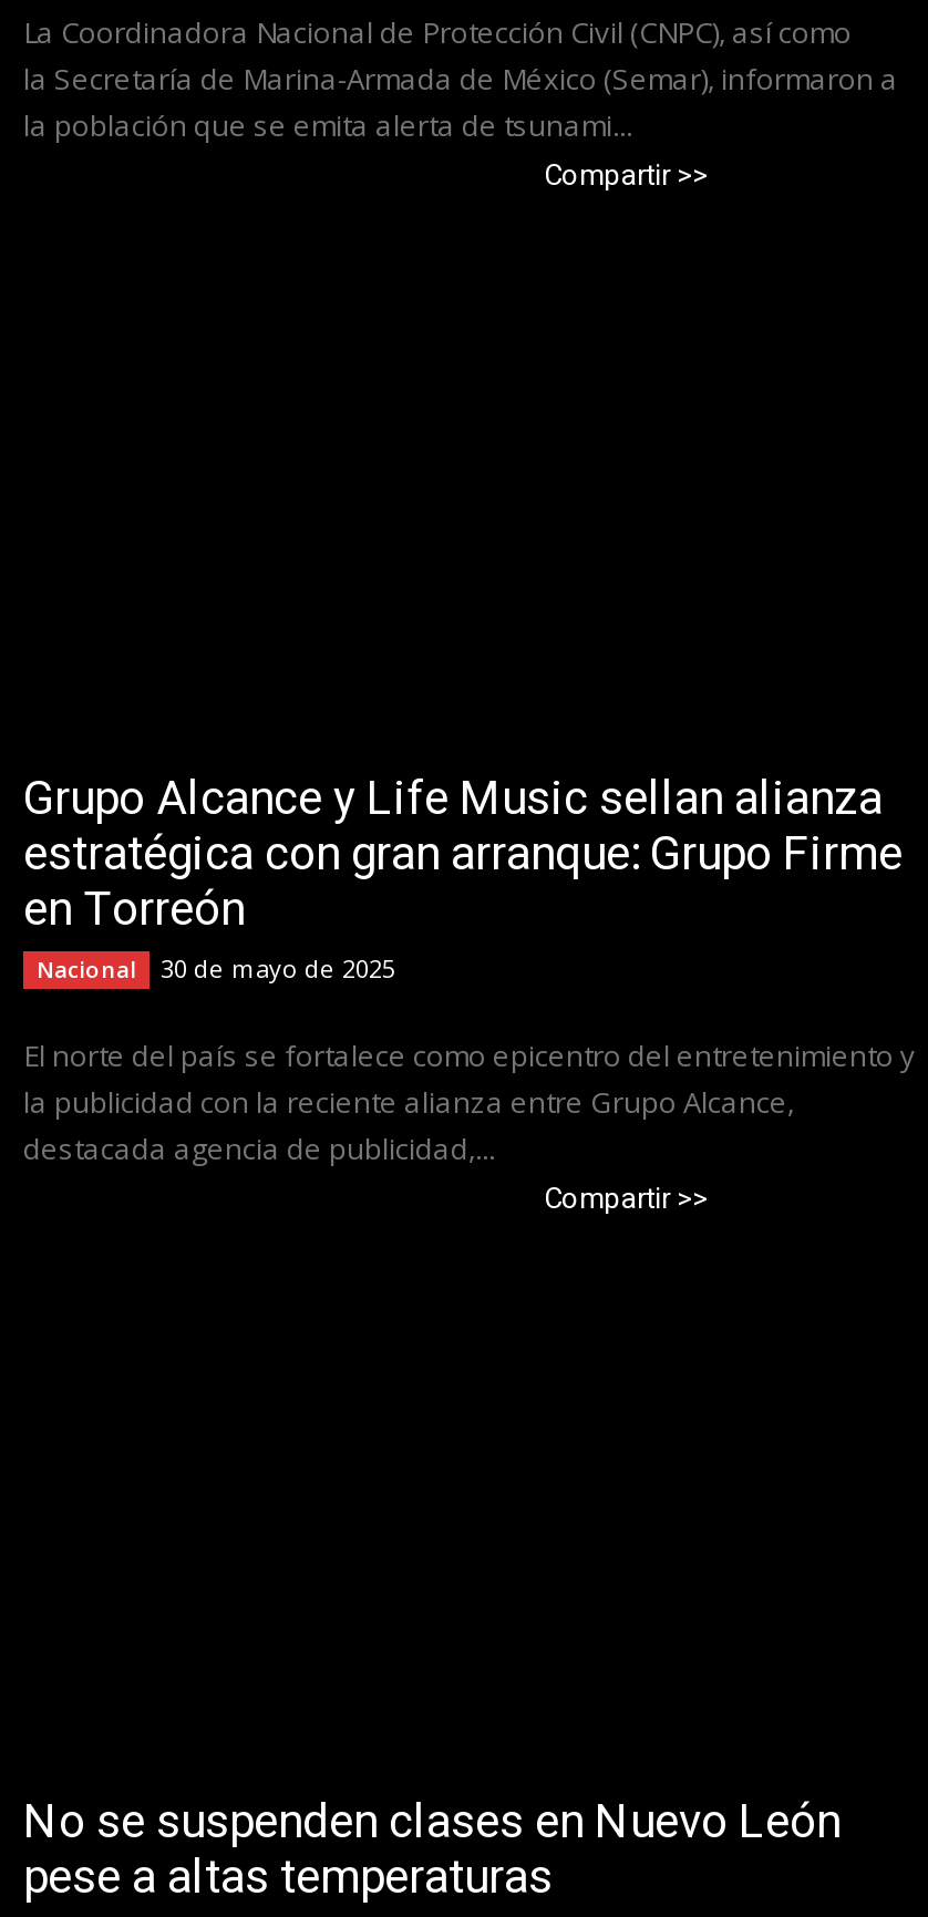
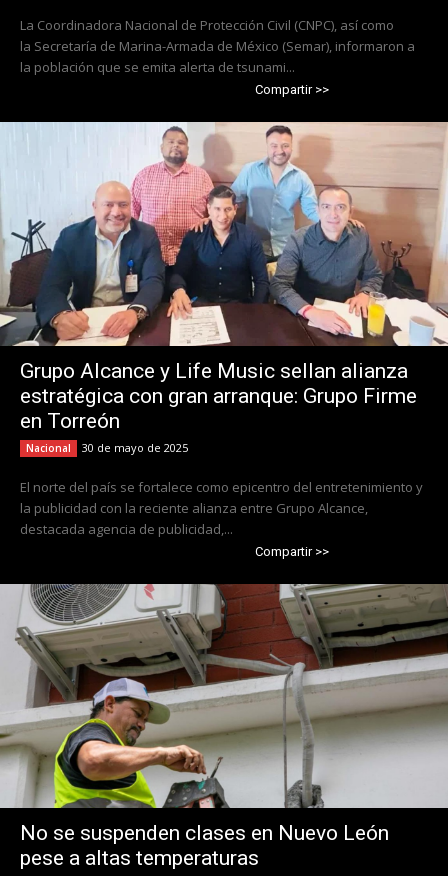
+ [image]

+ [image]
